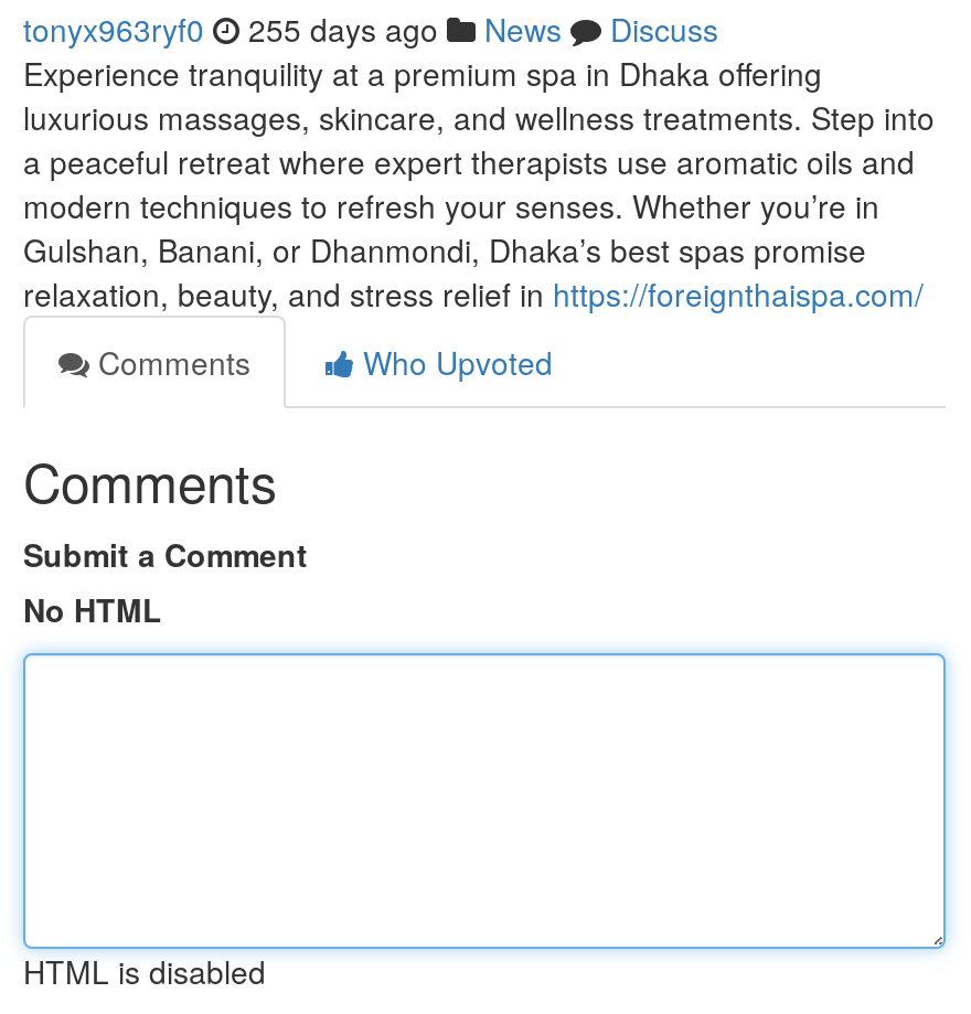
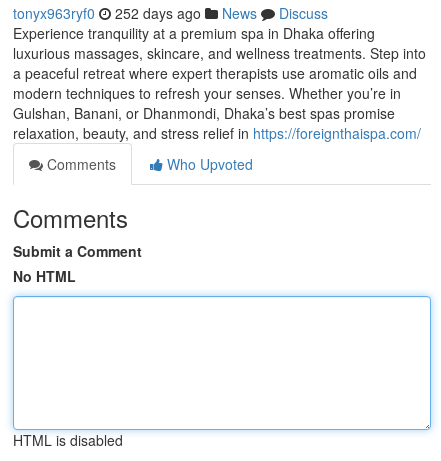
- tonyx963ryf0 255 days ago News Discuss
+ tonyx963ryf0 252 days ago News Discuss
